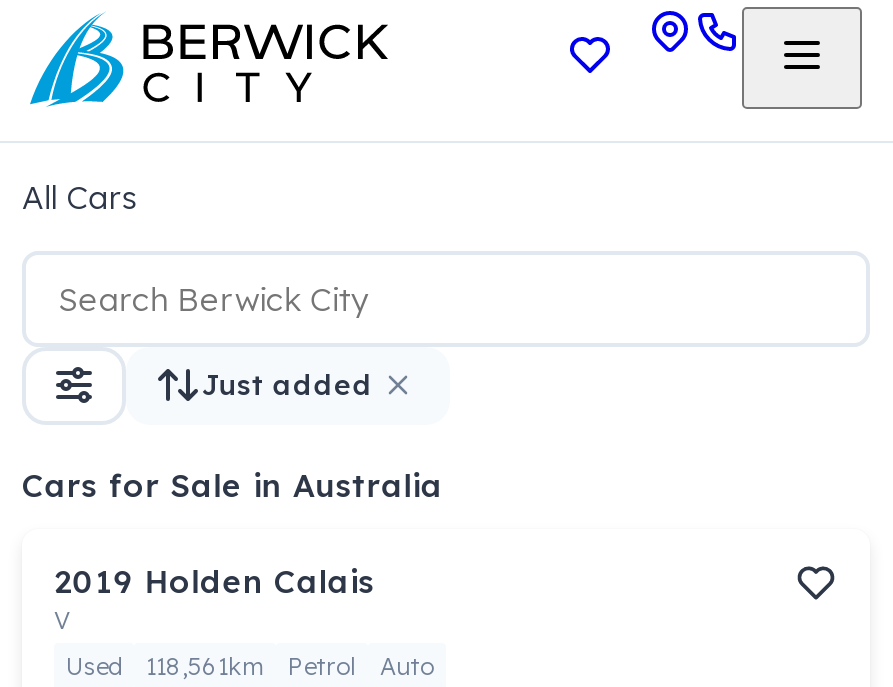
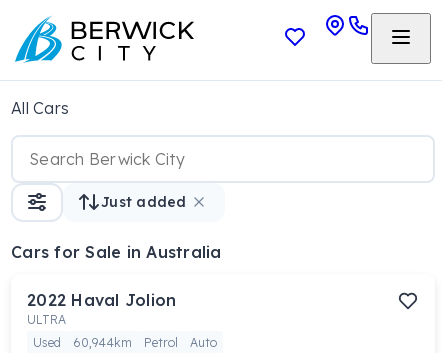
- 2019 Holden Calais
- V
+ 2022 Haval Jolion
+ ULTRA

- Used 118,561km Petrol Auto
+ Used 60,944km Petrol Auto
